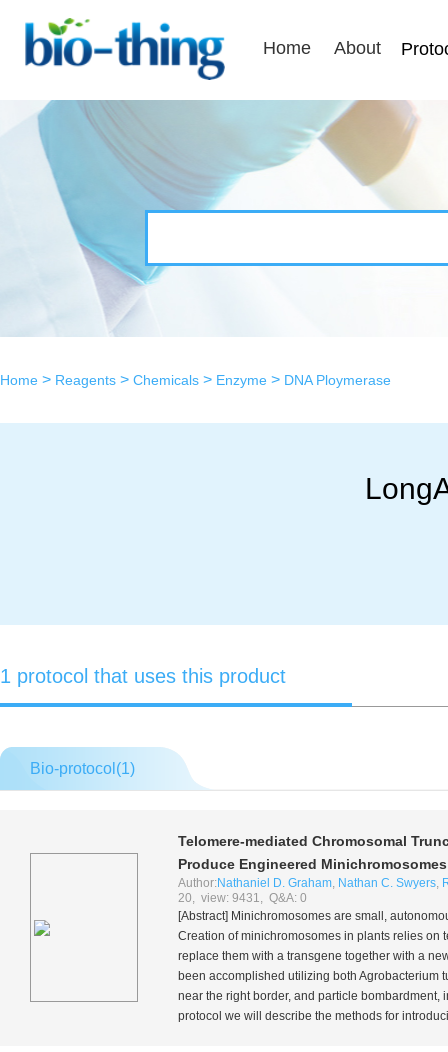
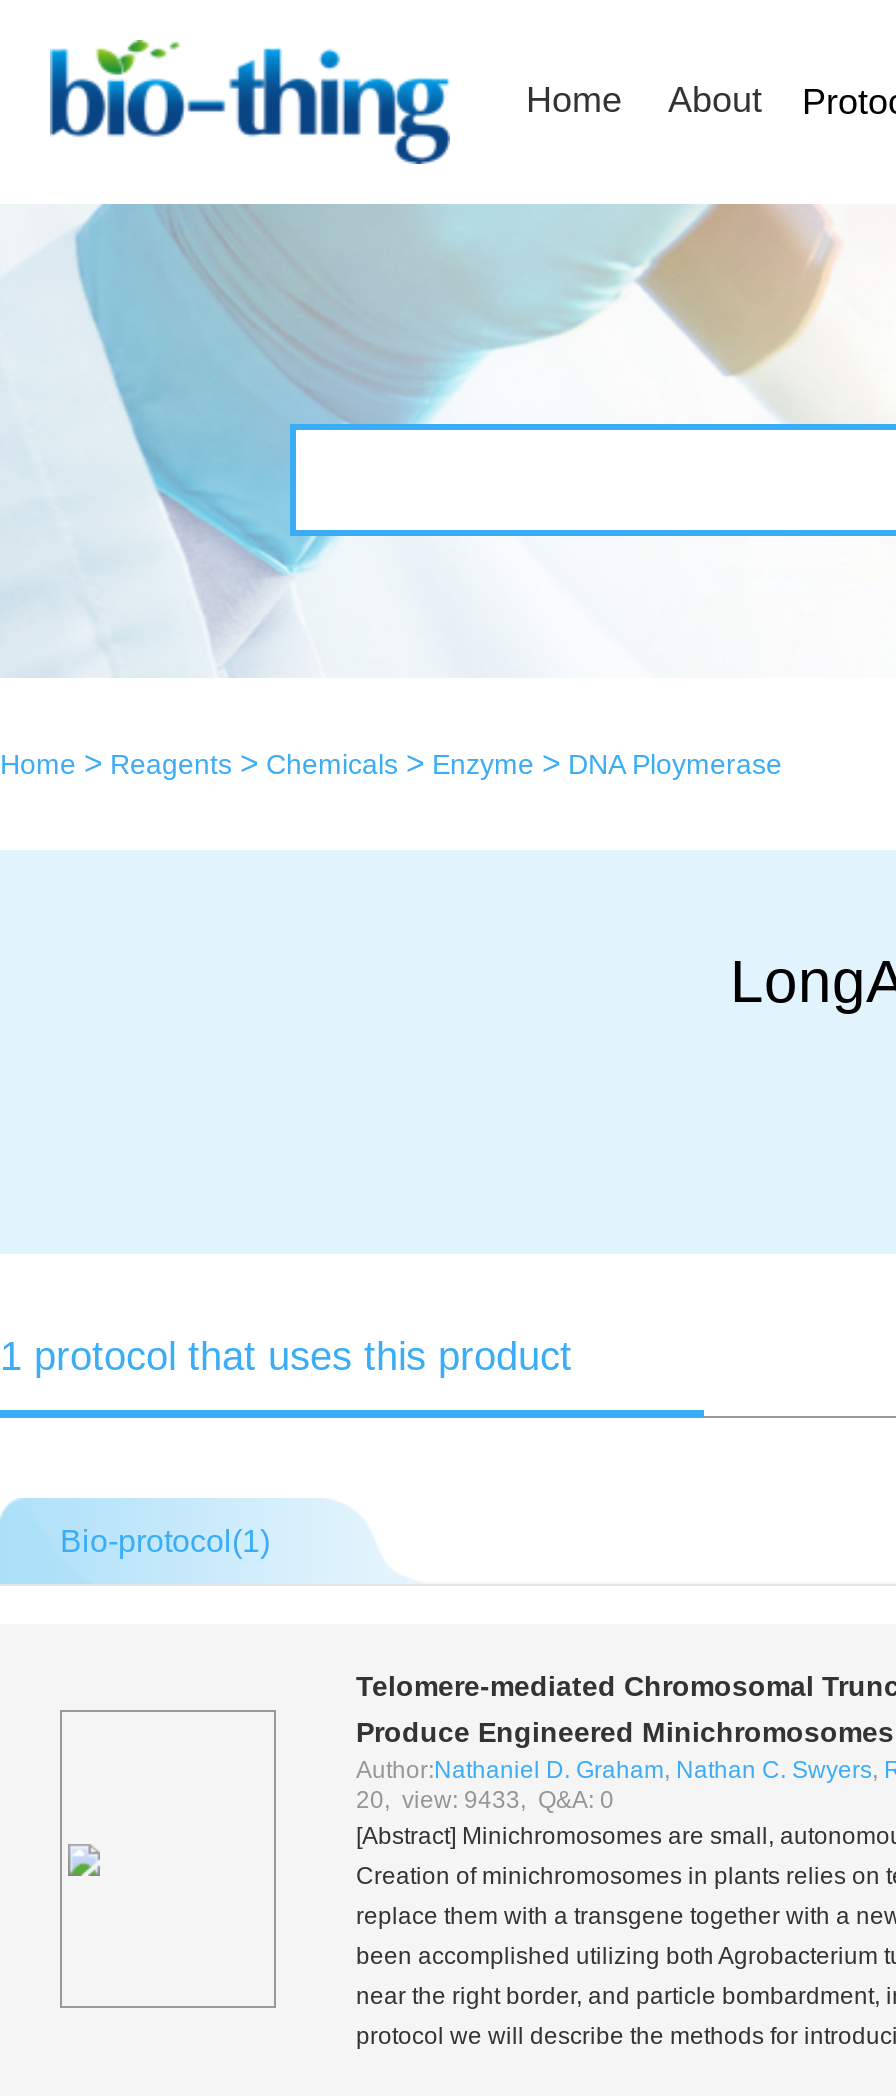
- 20, view: 9431, Q&A: 0
+ 20, view: 9433, Q&A: 0
